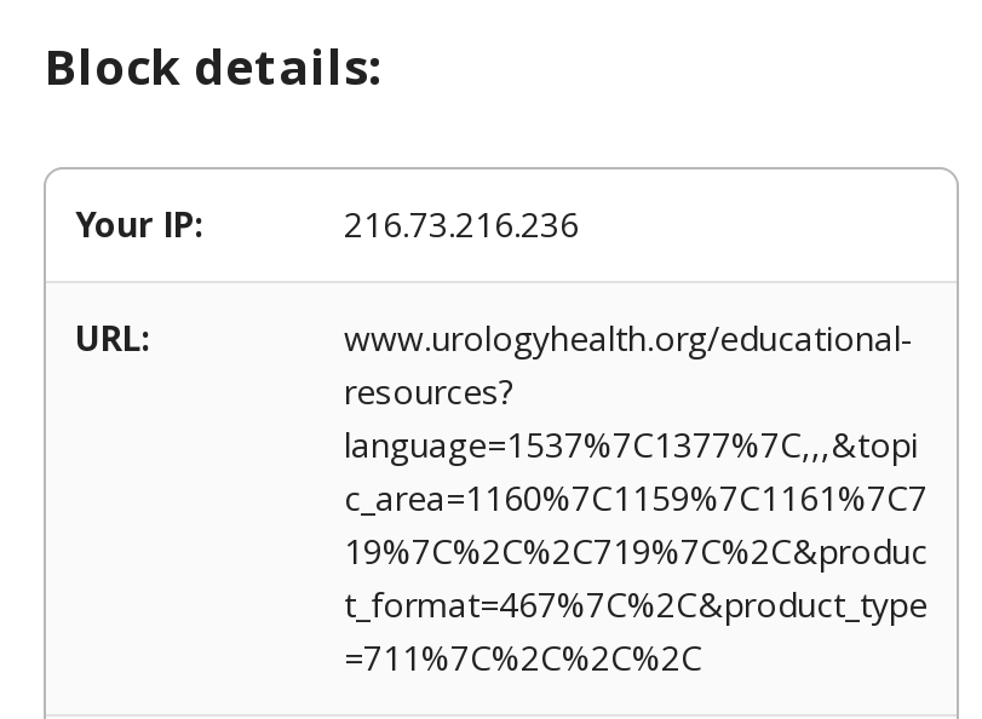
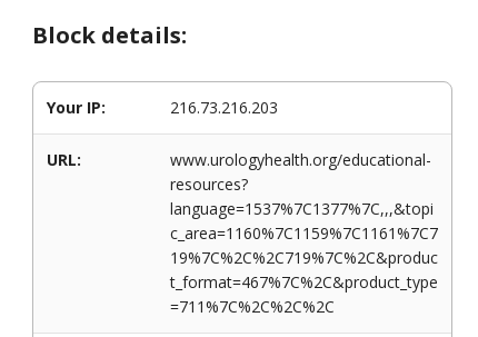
- 216.73.216.236
+ 216.73.216.203
